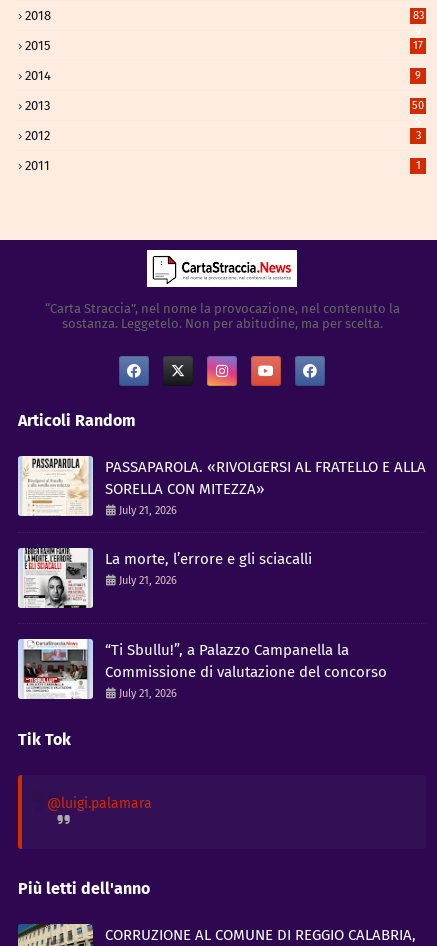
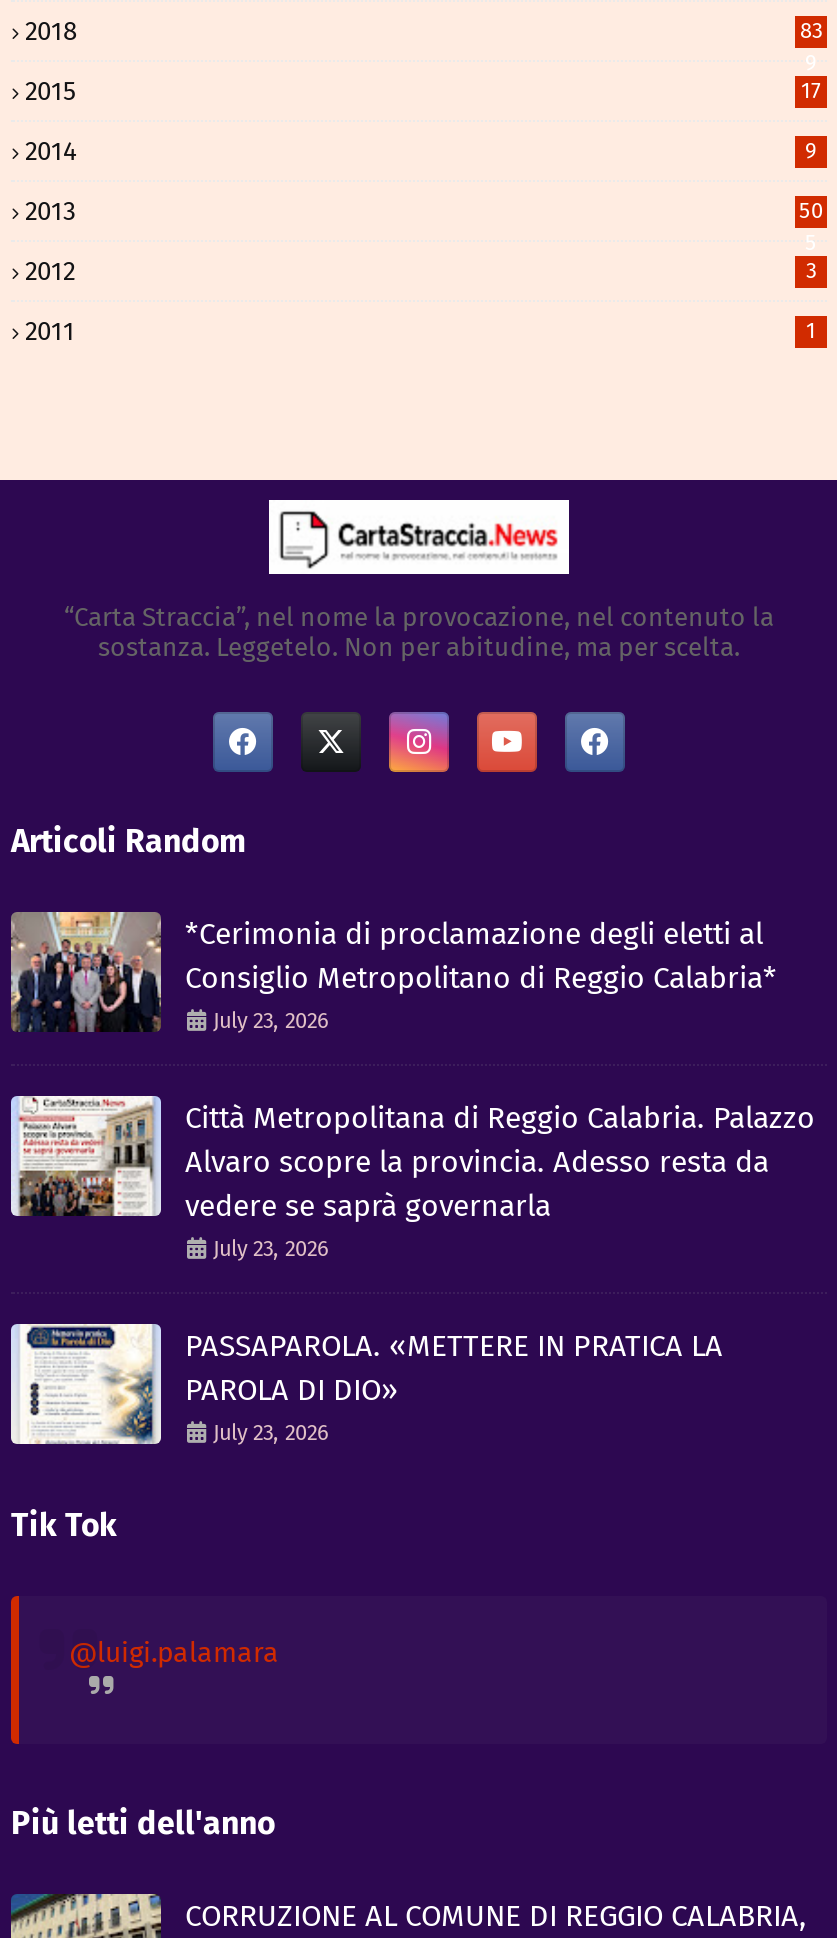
- [image]
- PASSAPAROLA. «RIVOLGERSI AL FRATELLO E ALLA
- SORELLA CON MITEZZA»
- July 21, 2026
+ [image]
+ *Cerimonia di proclamazione degli eletti al
+ Consiglio Metropolitano di Reggio Calabria*
+ July 23, 2026

- [image]
- La morte, l’errore e gli sciacalli
- July 21, 2026
+ [image]
+ Città Metropolitana di Reggio Calabria. Palazzo
+ Alvaro scopre la provincia. Adesso resta da
+ vedere se saprà governarla
+ July 23, 2026

- [image]
- “Ti Sbullu!”, a Palazzo Campanella la
- Commissione di valutazione del concorso
- July 21, 2026
+ [image]
+ PASSAPAROLA. «METTERE IN PRATICA LA
+ PAROLA DI DIO»
+ July 23, 2026
